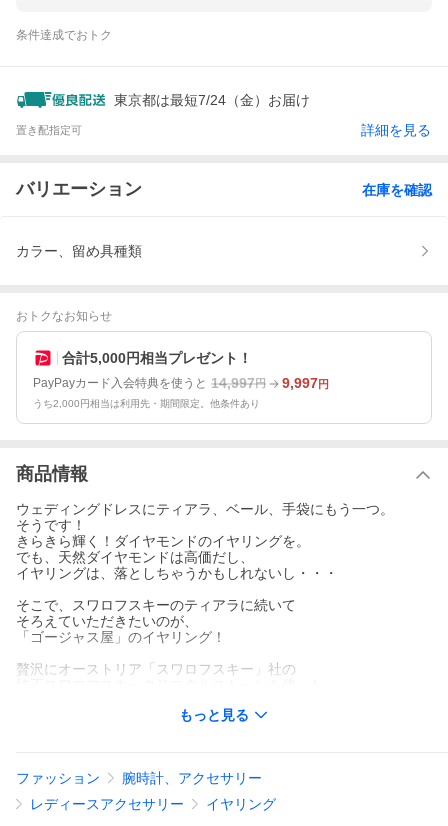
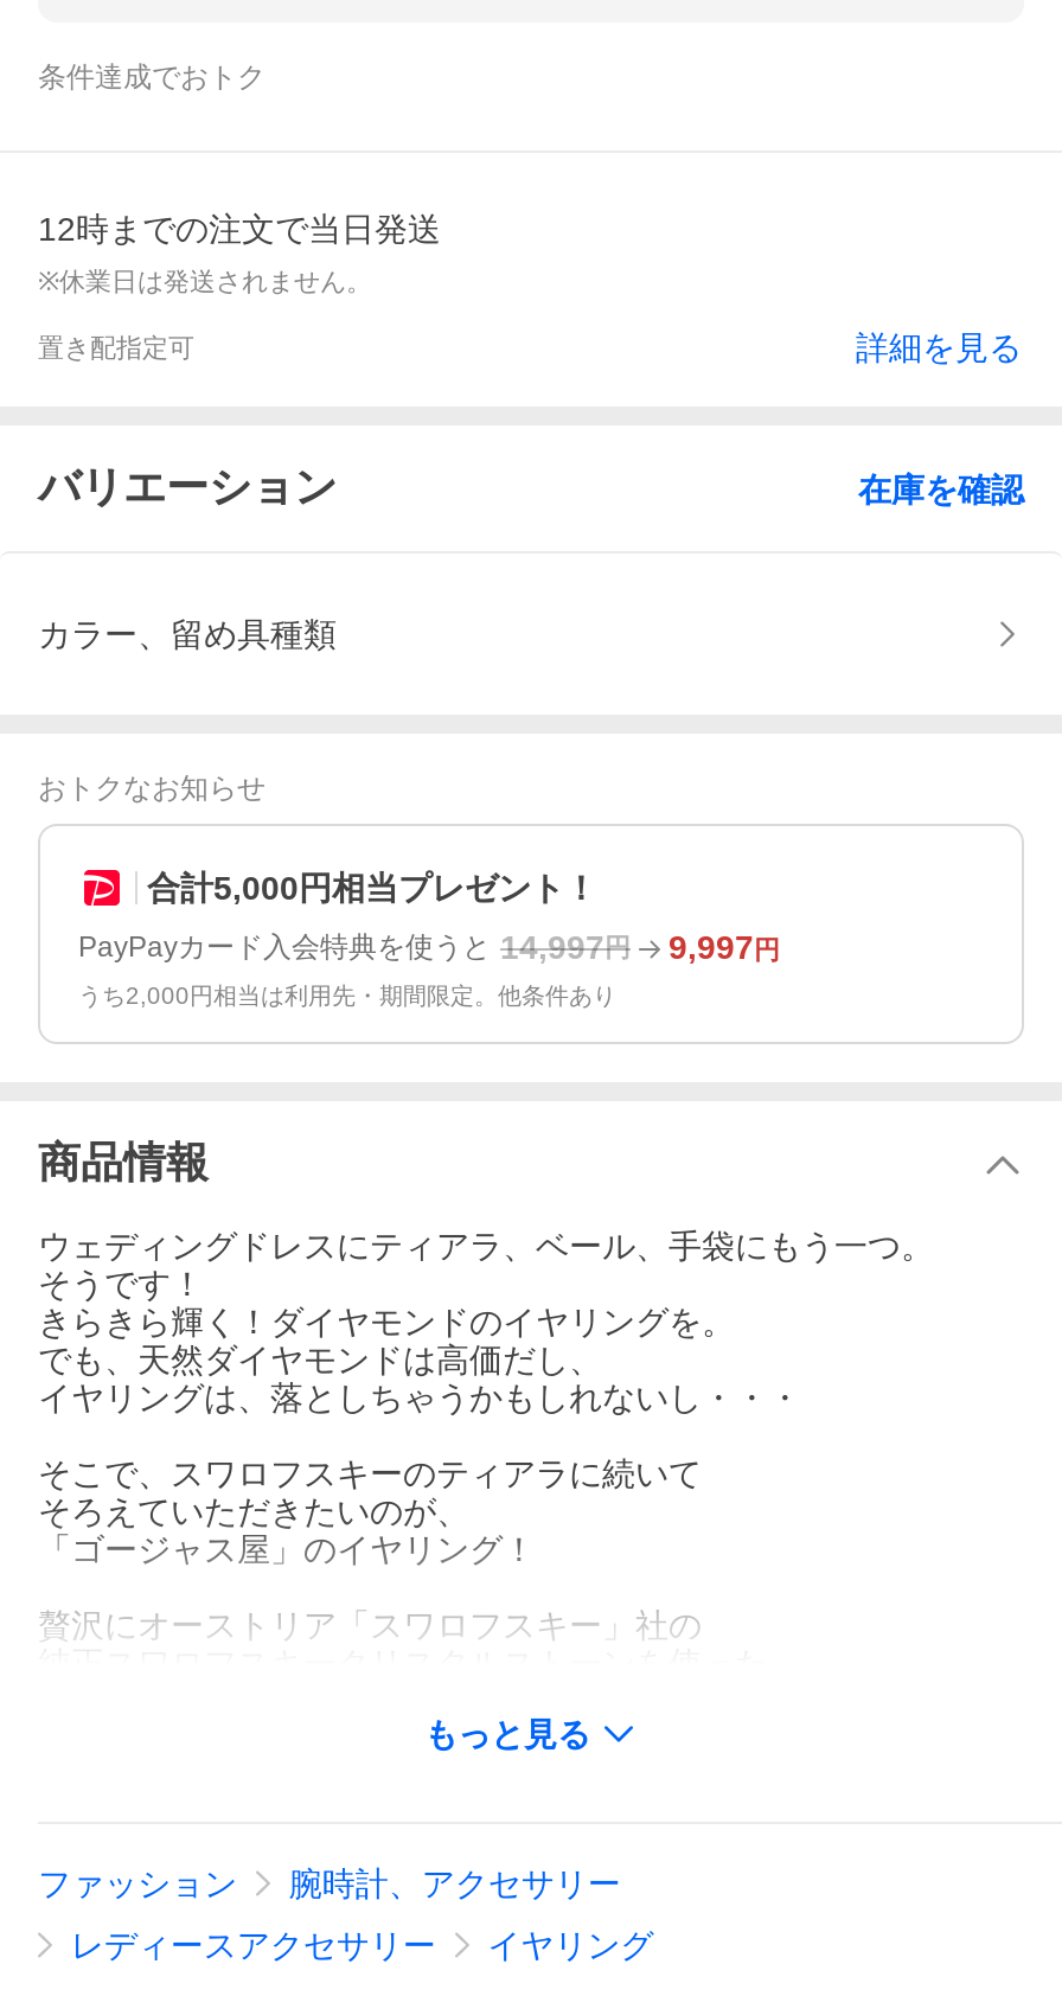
- 東京都は最短7/24（金）お届け
+ 12時までの注文で当日発送
+ ※休業日は発送されません。
